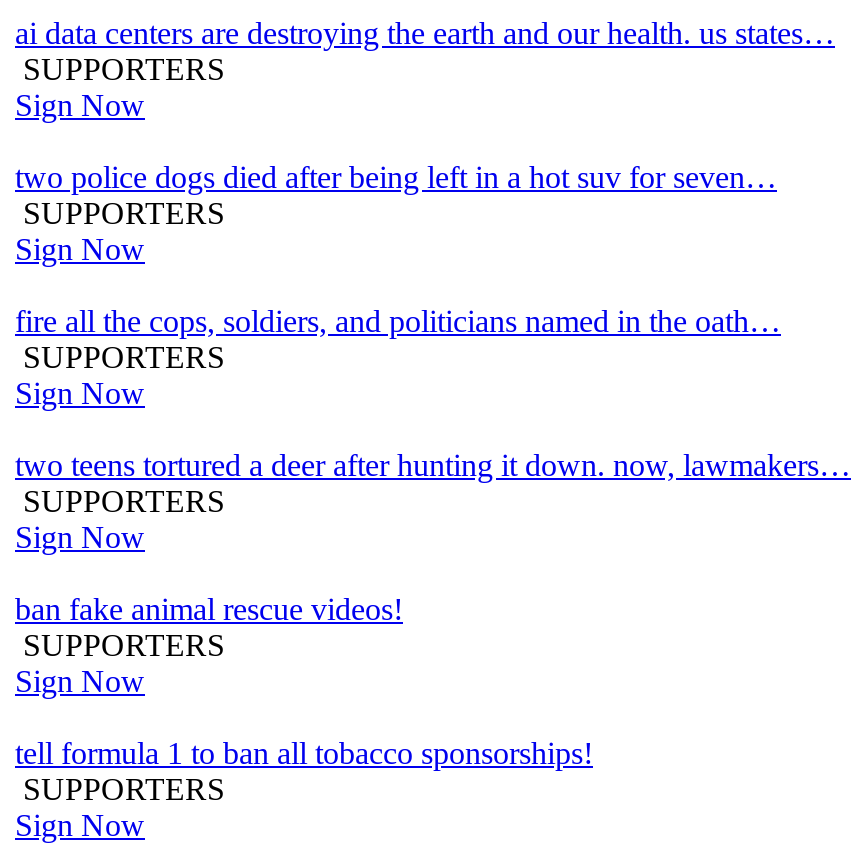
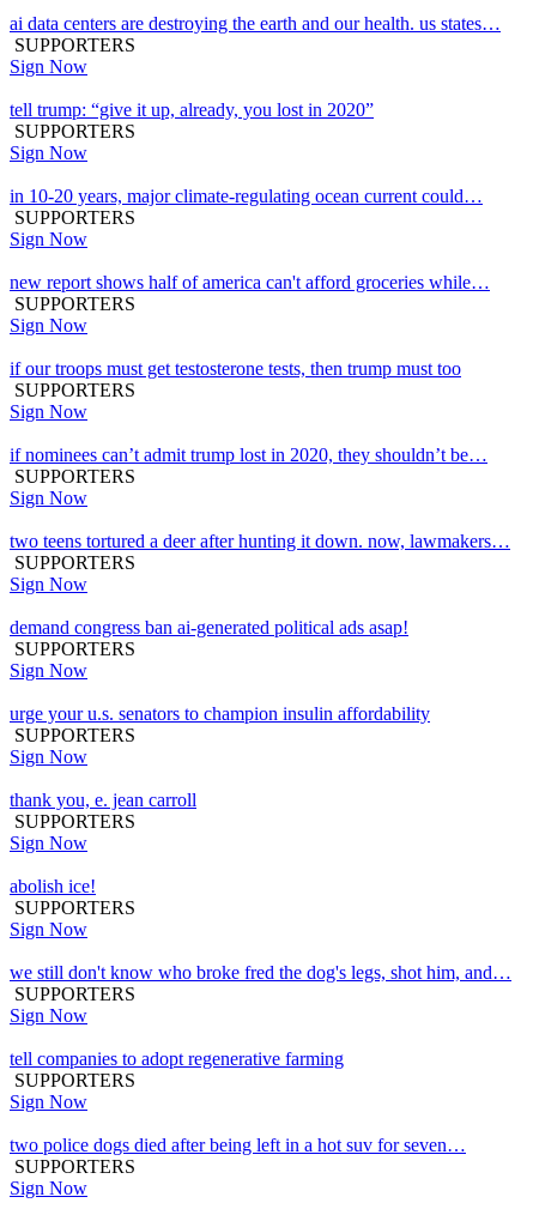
+ tell trump: “give it up, already, you lost in 2020”

moved down: two police dogs died after being left in a hot suv for seven…

- fire all the cops, soldiers, and politicians named in the oath…
+ in 10-20 years, major climate-regulating ocean current could…
+ SUPPORTERS
+ Sign Now
+ new report shows half of america can't afford groceries while…
+ SUPPORTERS
+ Sign Now
+ if our troops must get testosterone tests, then trump must too
+ SUPPORTERS
+ Sign Now
+ if nominees can’t admit trump lost in 2020, they shouldn’t be…

- ban fake animal rescue videos!
+ demand congress ban ai-generated political ads asap!

- tell formula 1 to ban all tobacco sponsorships!
+ urge your u.s. senators to champion insulin affordability
+ SUPPORTERS
+ Sign Now
+ thank you, e. jean carroll
+ SUPPORTERS
+ Sign Now
+ abolish ice!
+ SUPPORTERS
+ Sign Now
+ we still don't know who broke fred the dog's legs, shot him, and…
+ SUPPORTERS
+ Sign Now
+ tell companies to adopt regenerative farming
+ SUPPORTERS
+ Sign Now
